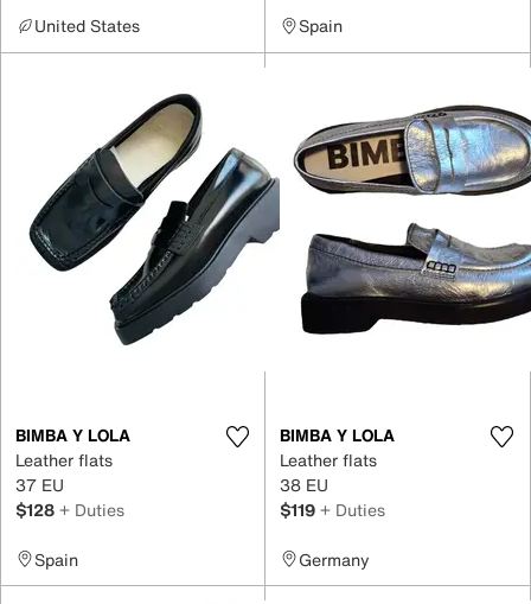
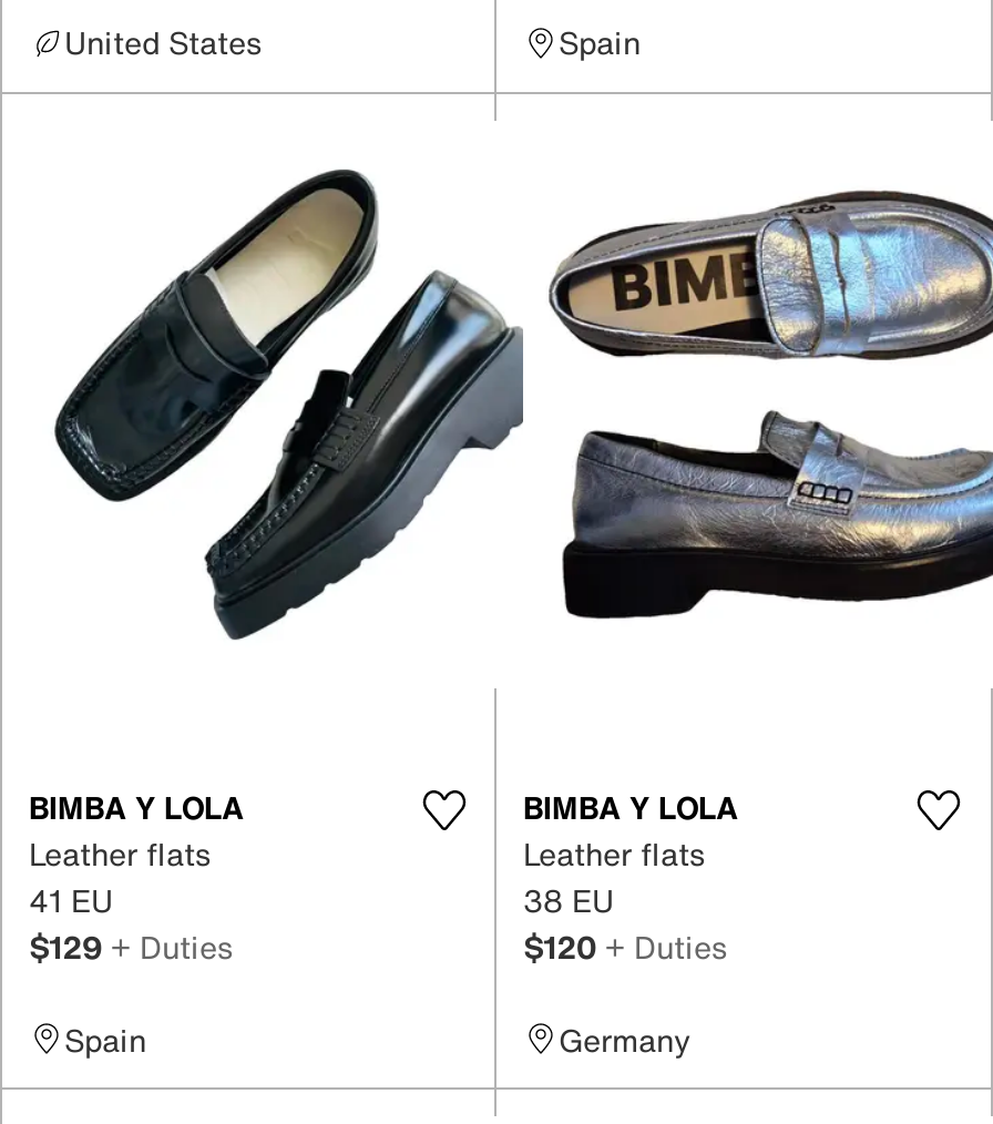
- 37 EU
+ 41 EU

- $128 + Duties
+ $129 + Duties

- $119 + Duties
+ $120 + Duties
